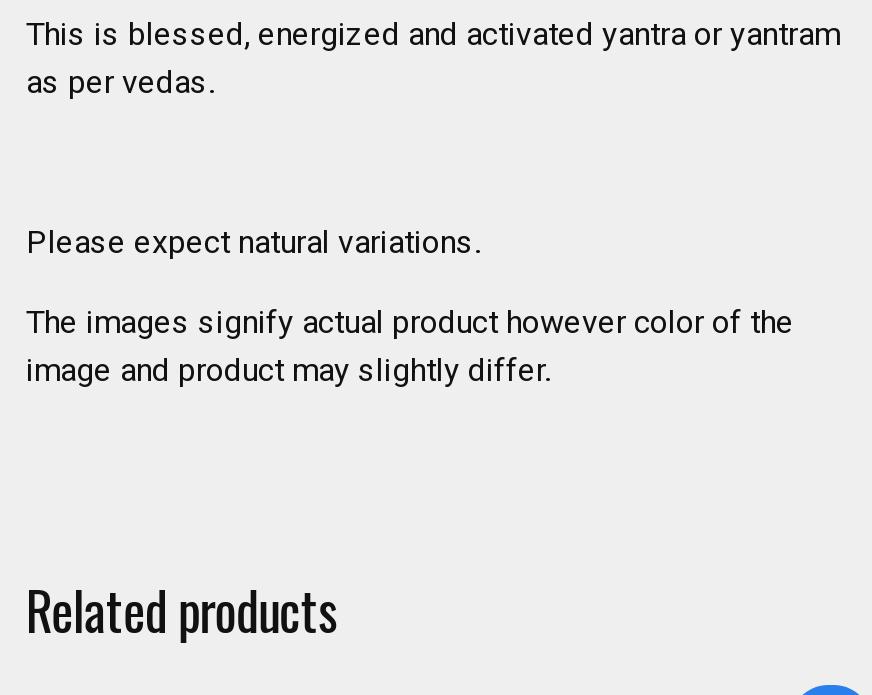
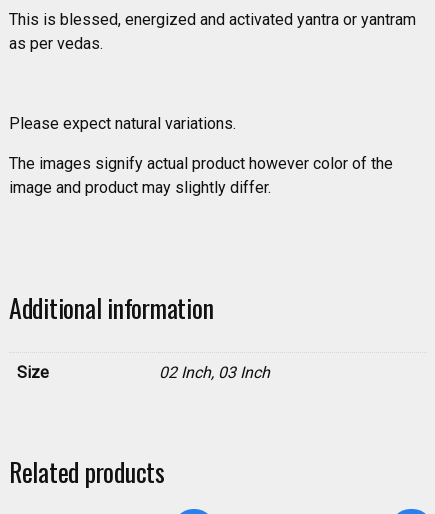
+ Additional information
+ Size
+ 02 Inch, 03 Inch
